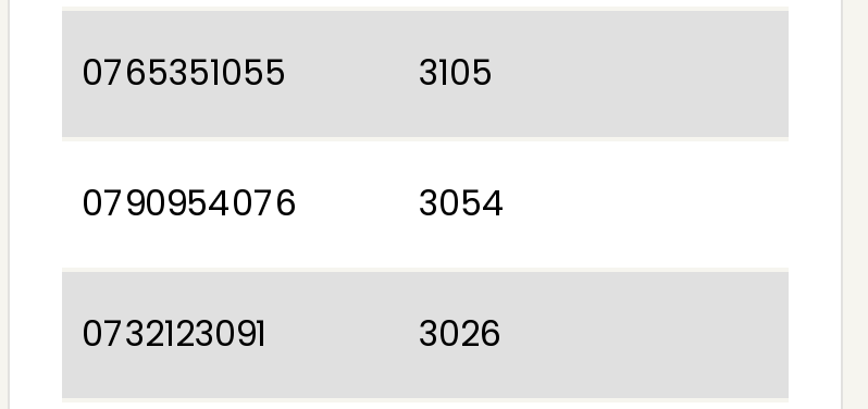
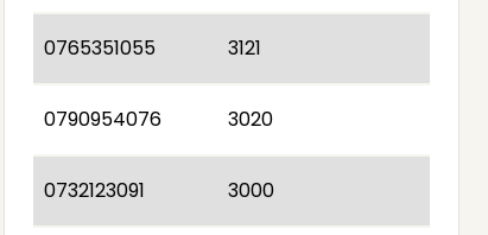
- 3105
+ 3121

- 3054
+ 3020

- 3026
+ 3000
